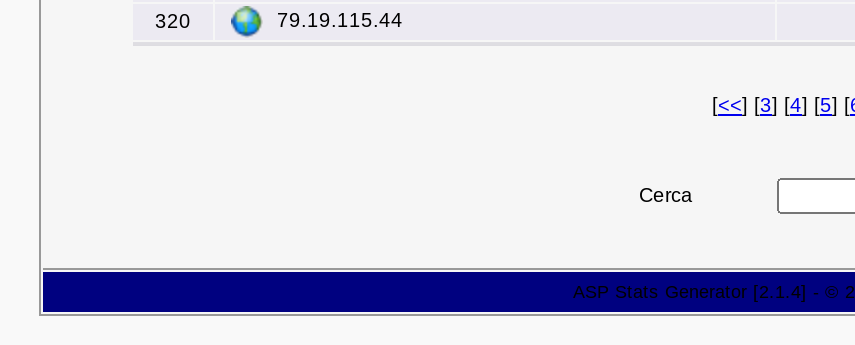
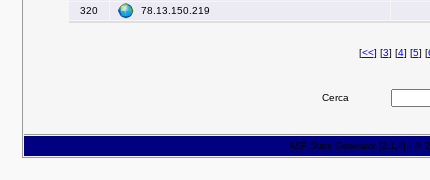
- 79.19.115.44
+ 78.13.150.219
